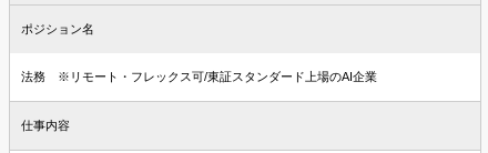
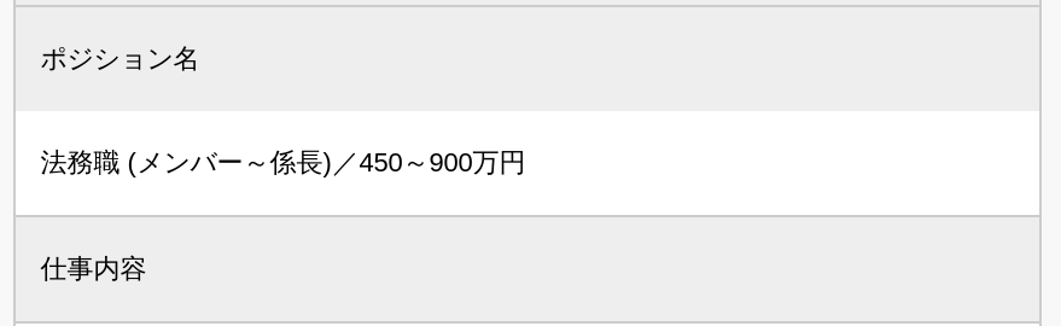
- 法務 ※リモート・フレックス可/東証スタンダード上場のAI企業
+ 法務職 (メンバー～係長)／450～900万円
